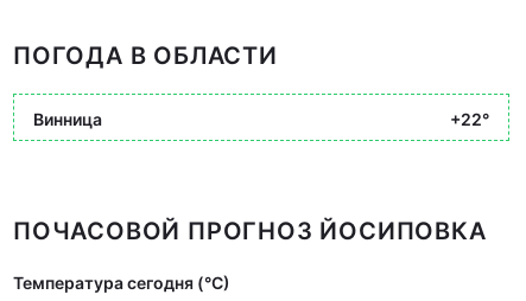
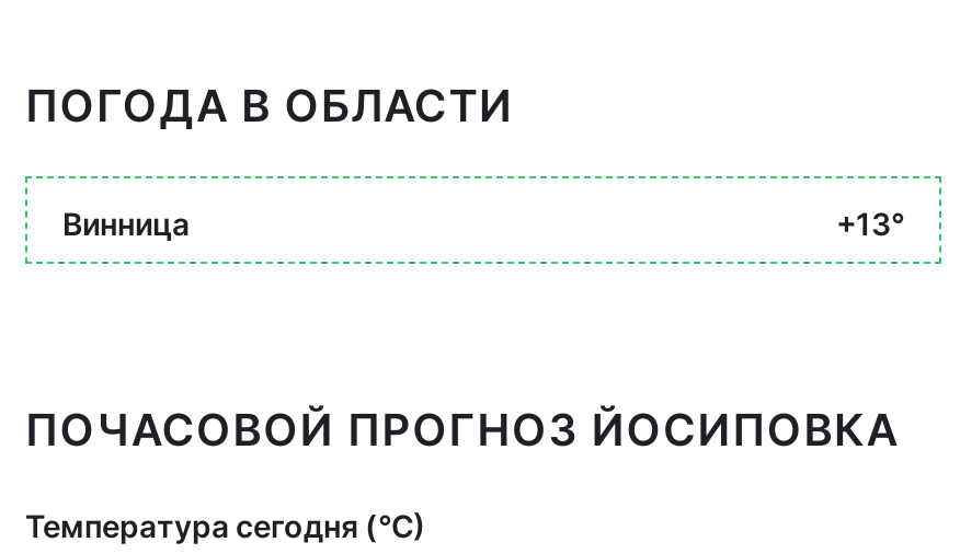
- +22°
+ +13°
